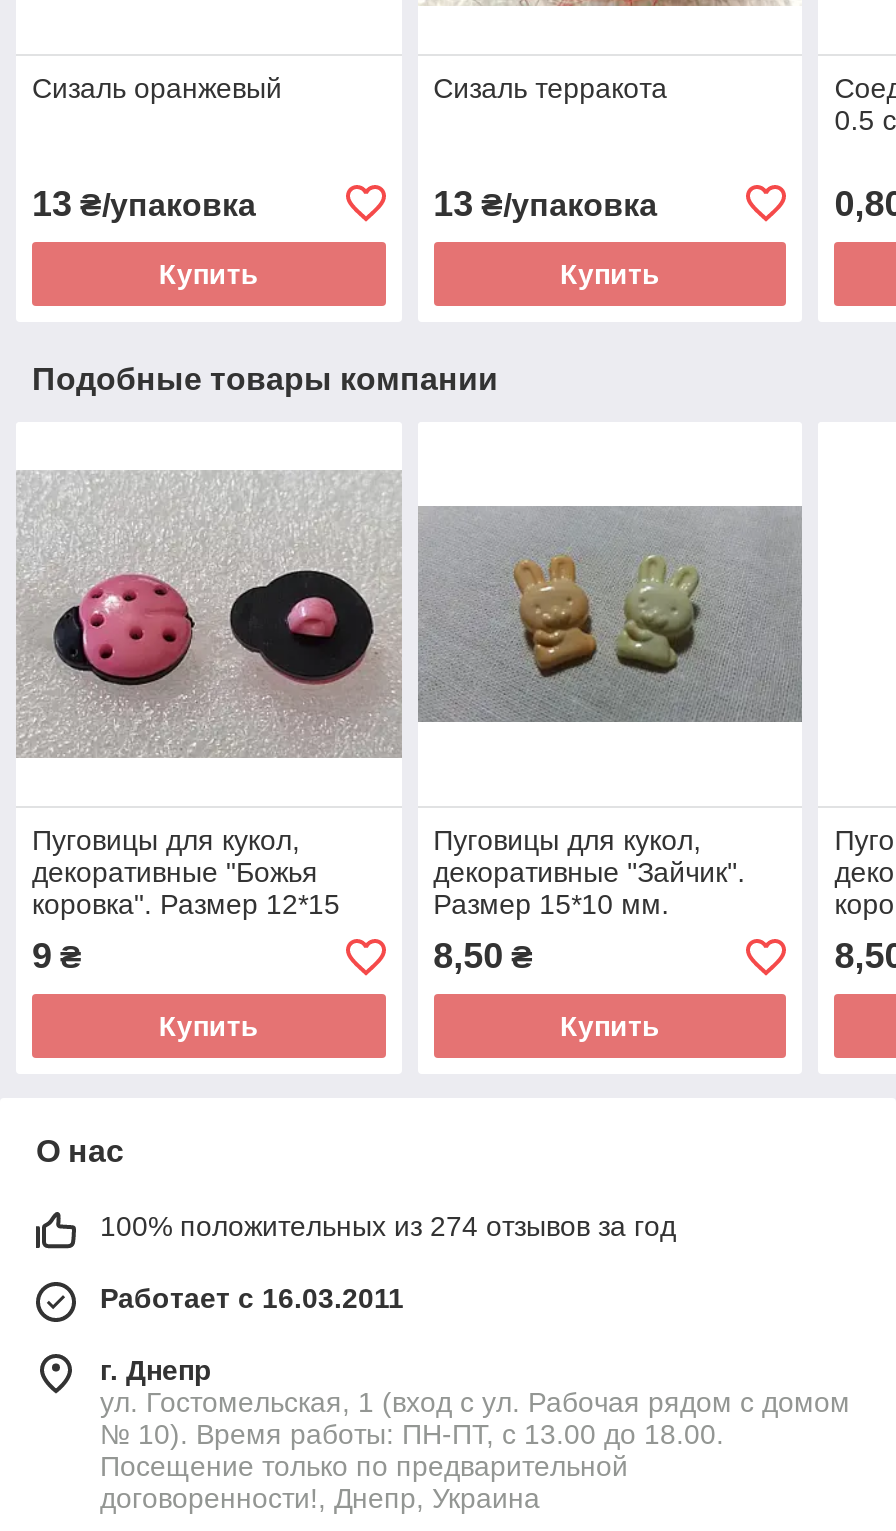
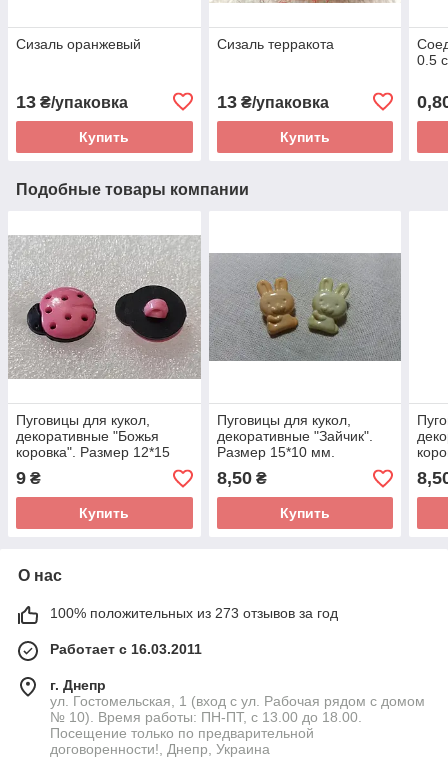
- 100% положительных из 274 отзывов за год
+ 100% положительных из 273 отзывов за год
